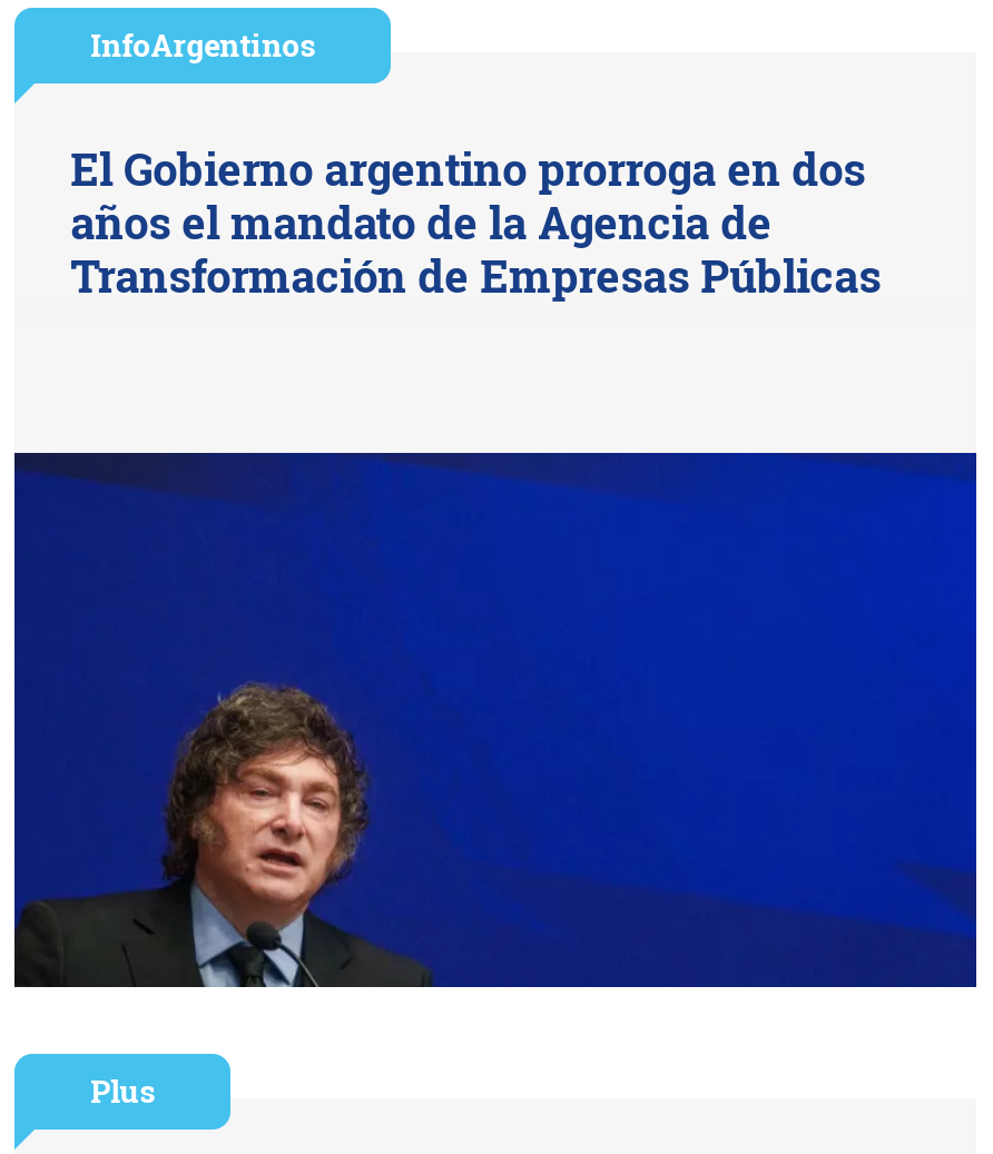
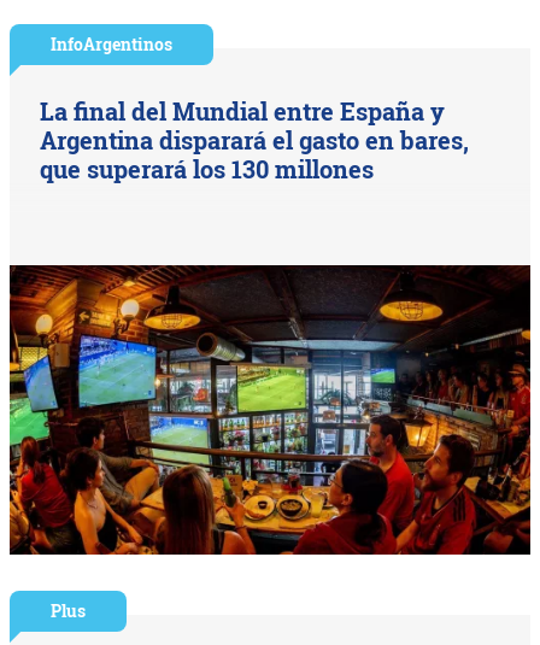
- El Gobierno argentino prorroga en dos
- años el mandato de la Agencia de
- Transformación de Empresas Públicas
+ La final del Mundial entre España y
+ Argentina disparará el gasto en bares,
+ que superará los 130 millones

- [image]
+ [image]
